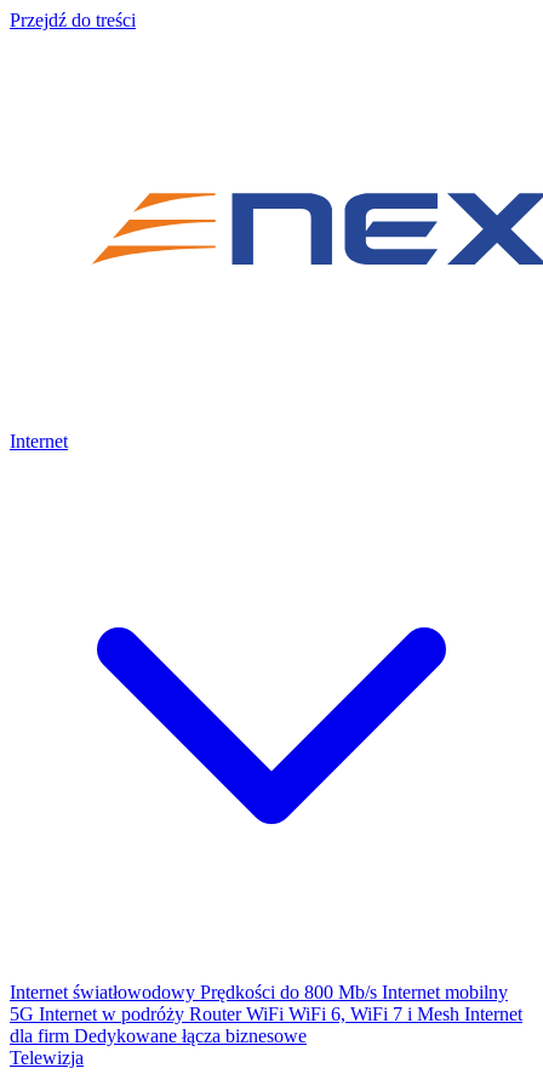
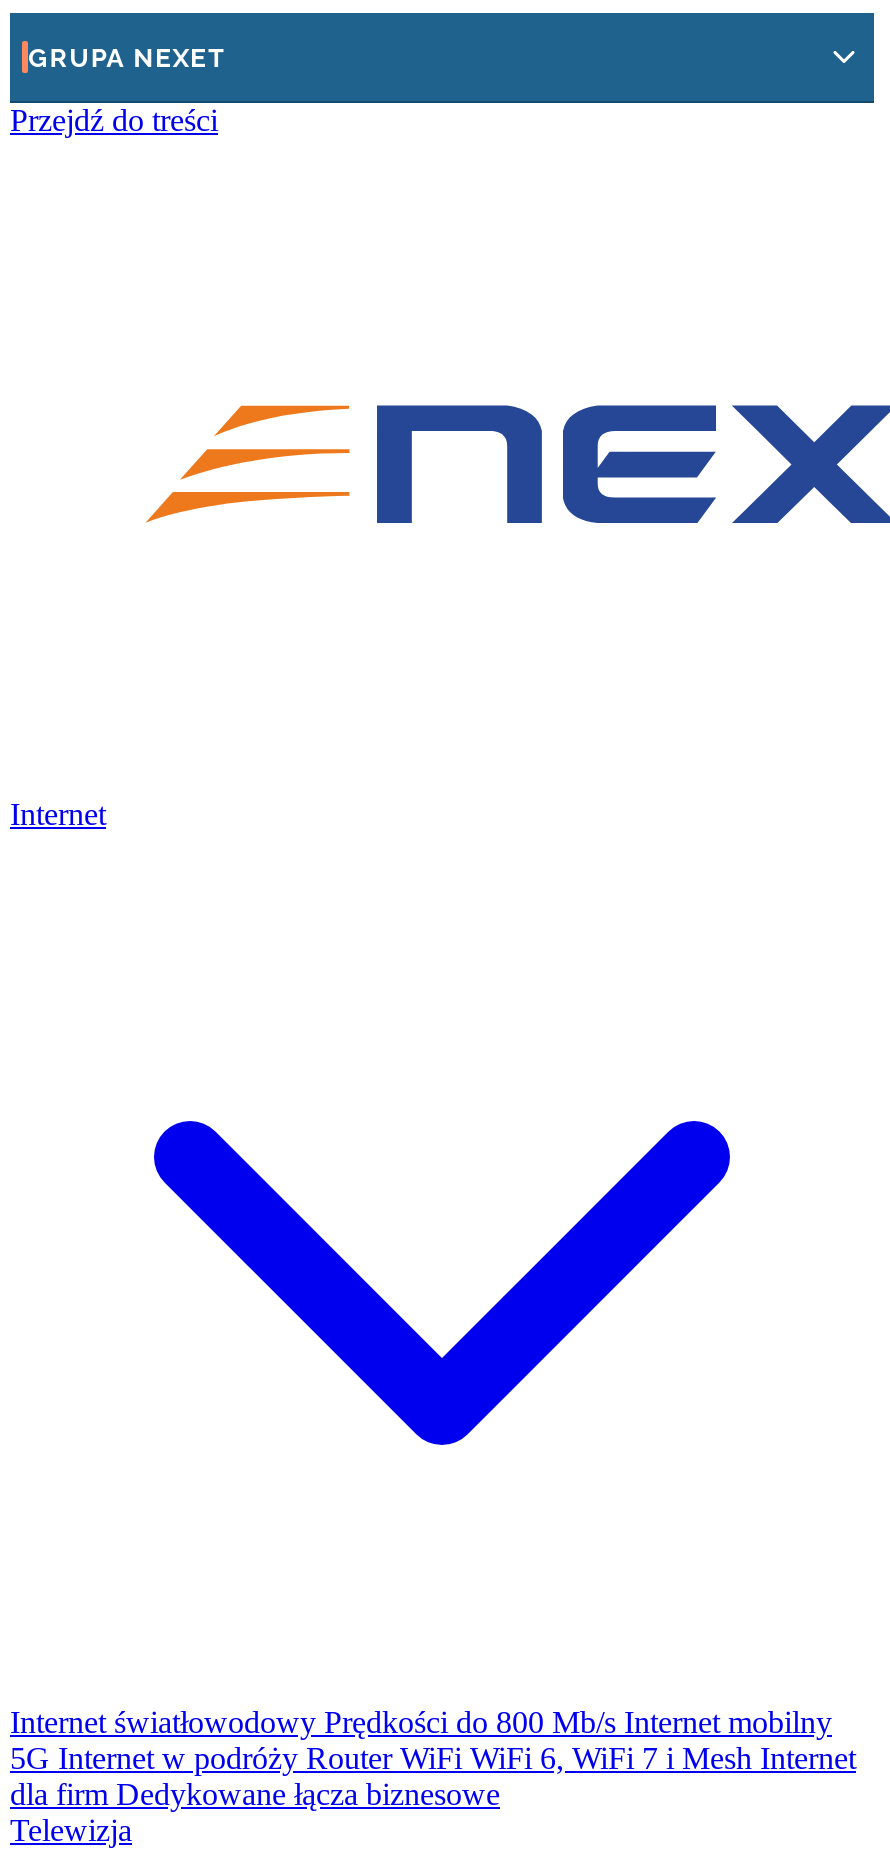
+ GRUPA NEXET
